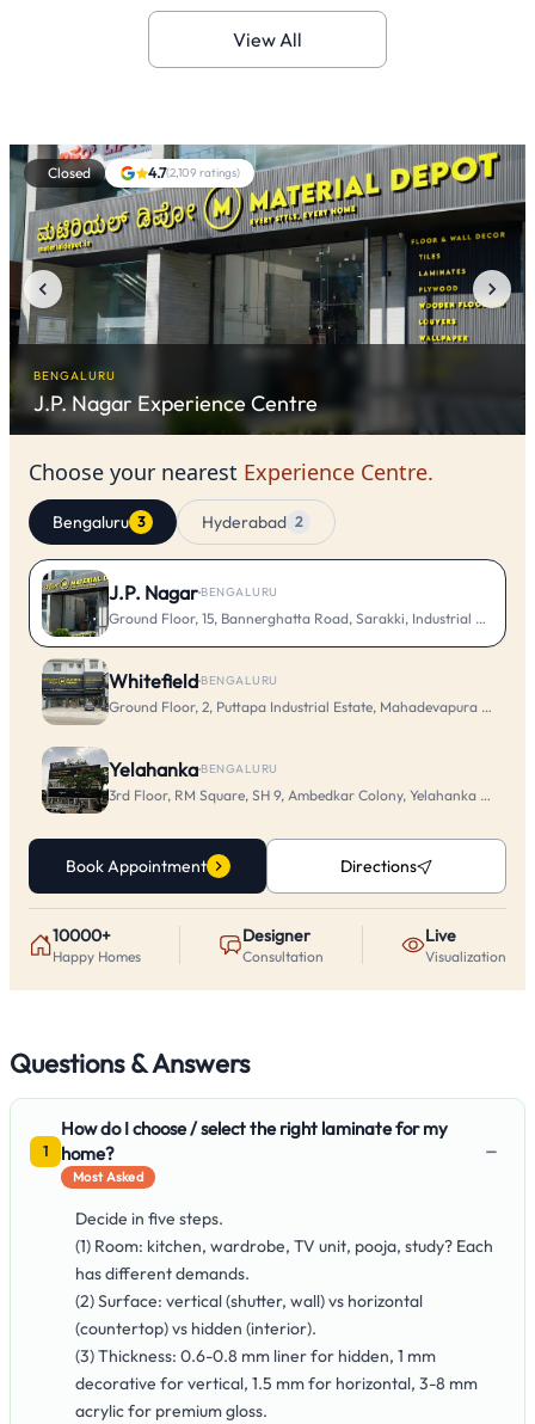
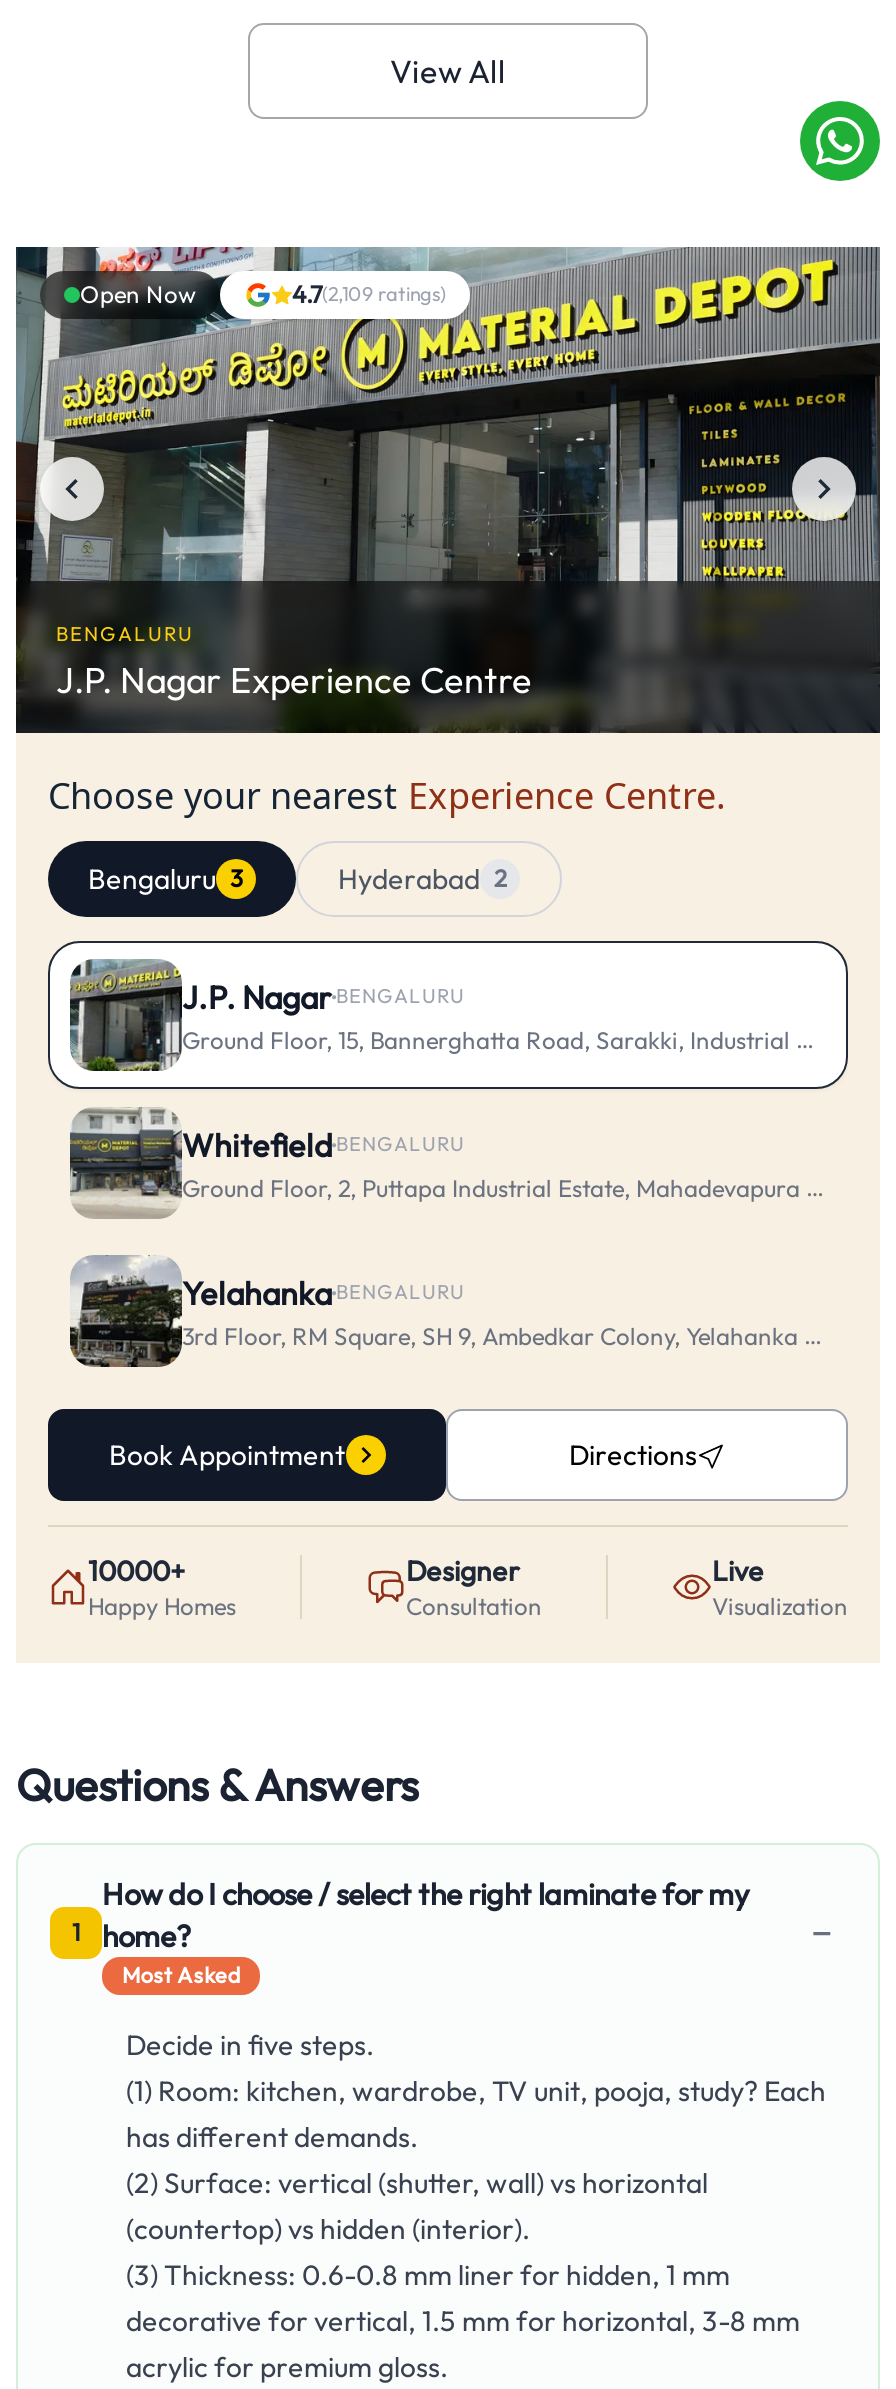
+ [image]

- Closed
+ Open Now
